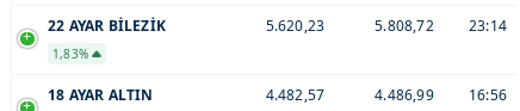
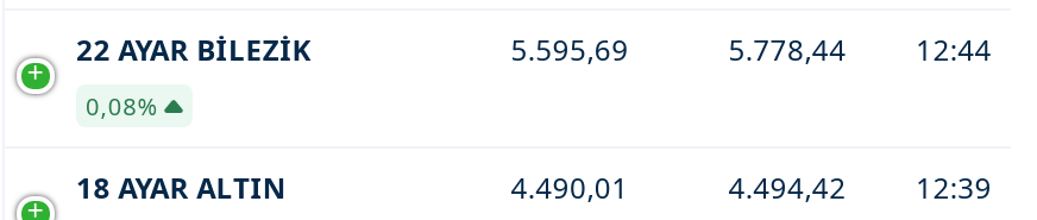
- 5.620,23
+ 5.595,69

- 5.808,72
+ 5.778,44

- 23:14
+ 12:44

- 1,83%
+ 0,08%

- 4.482,57
+ 4.490,01

- 4.486,99
+ 4.494,42

- 16:56
+ 12:39
